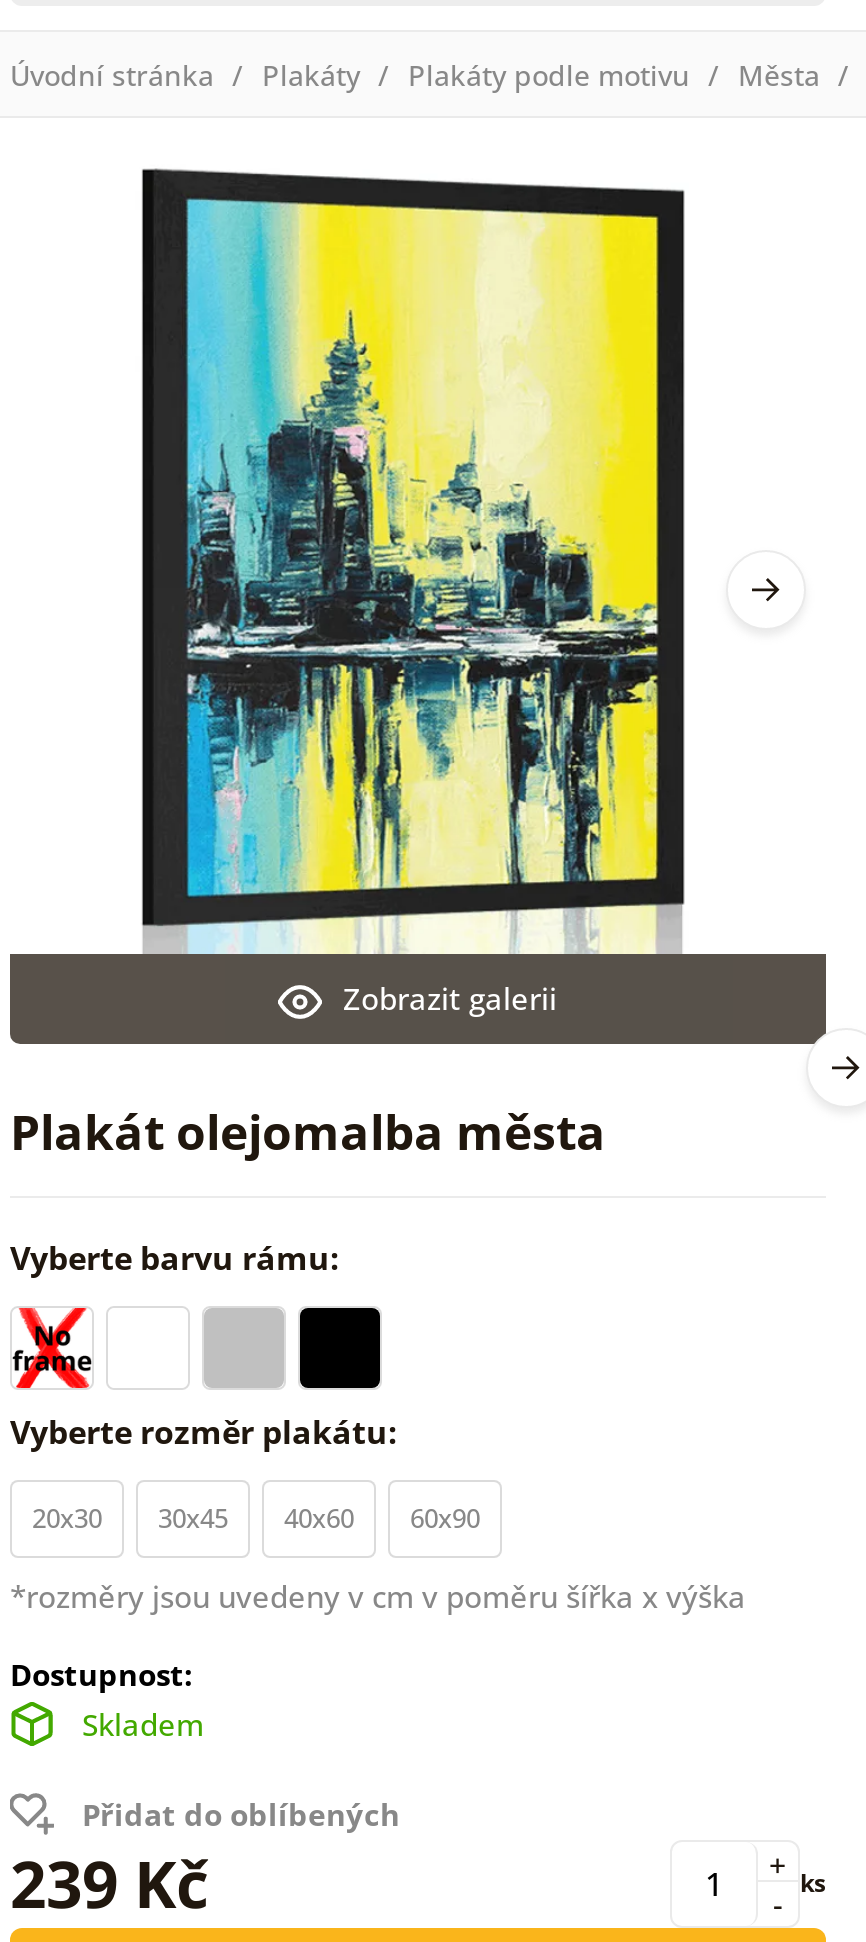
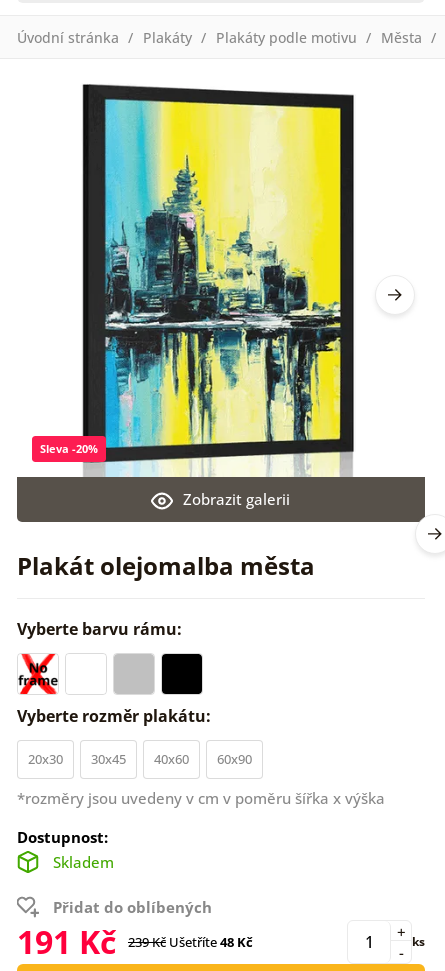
+ Sleva -20%

- 239 Kč
+ 191 Kč
+ 239 Kč Ušetříte48 Kč
